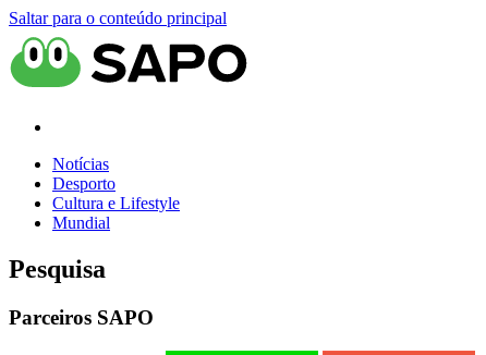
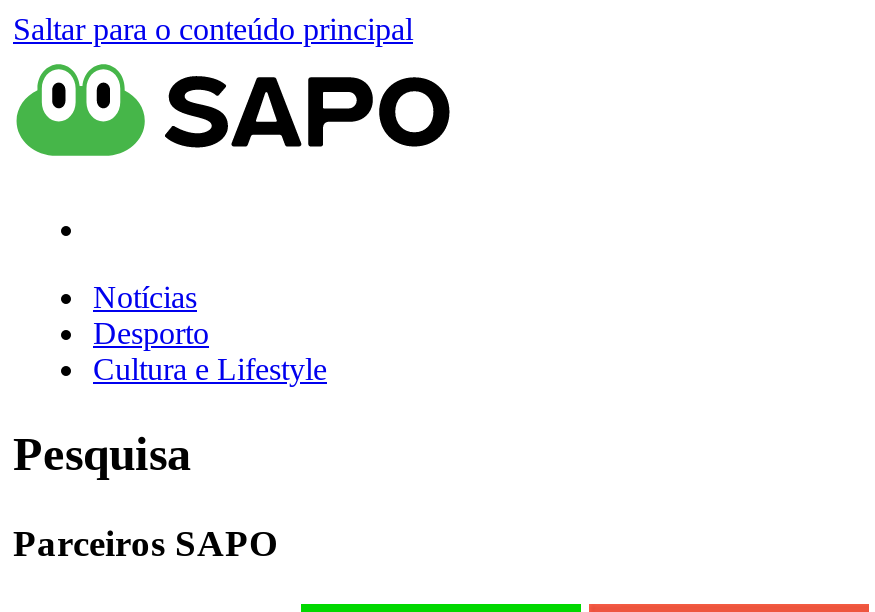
- Mundial
